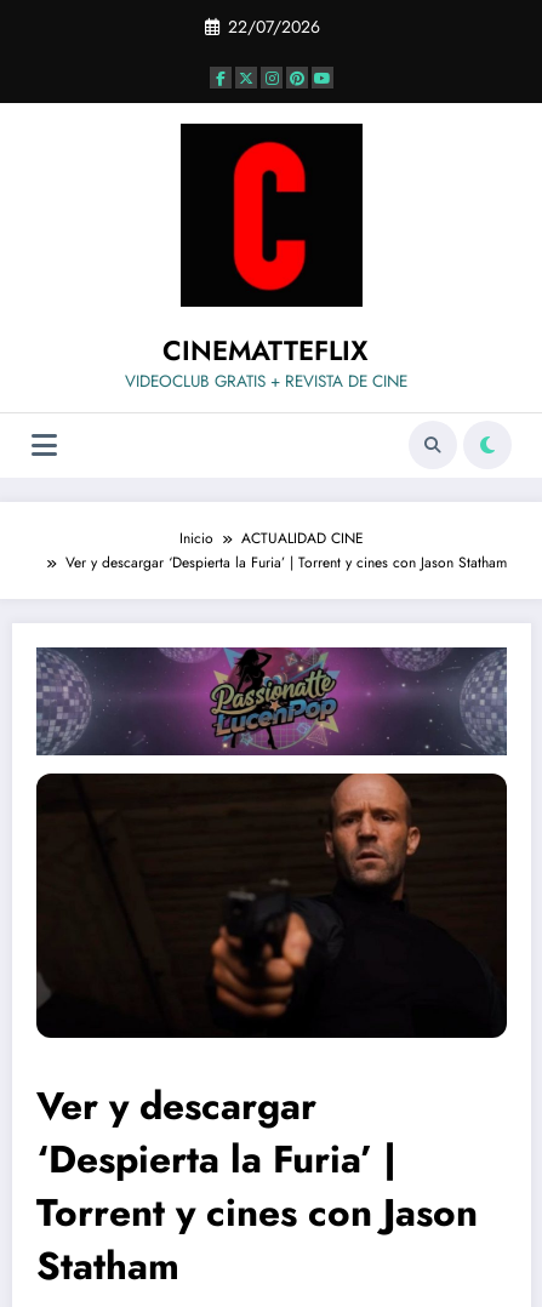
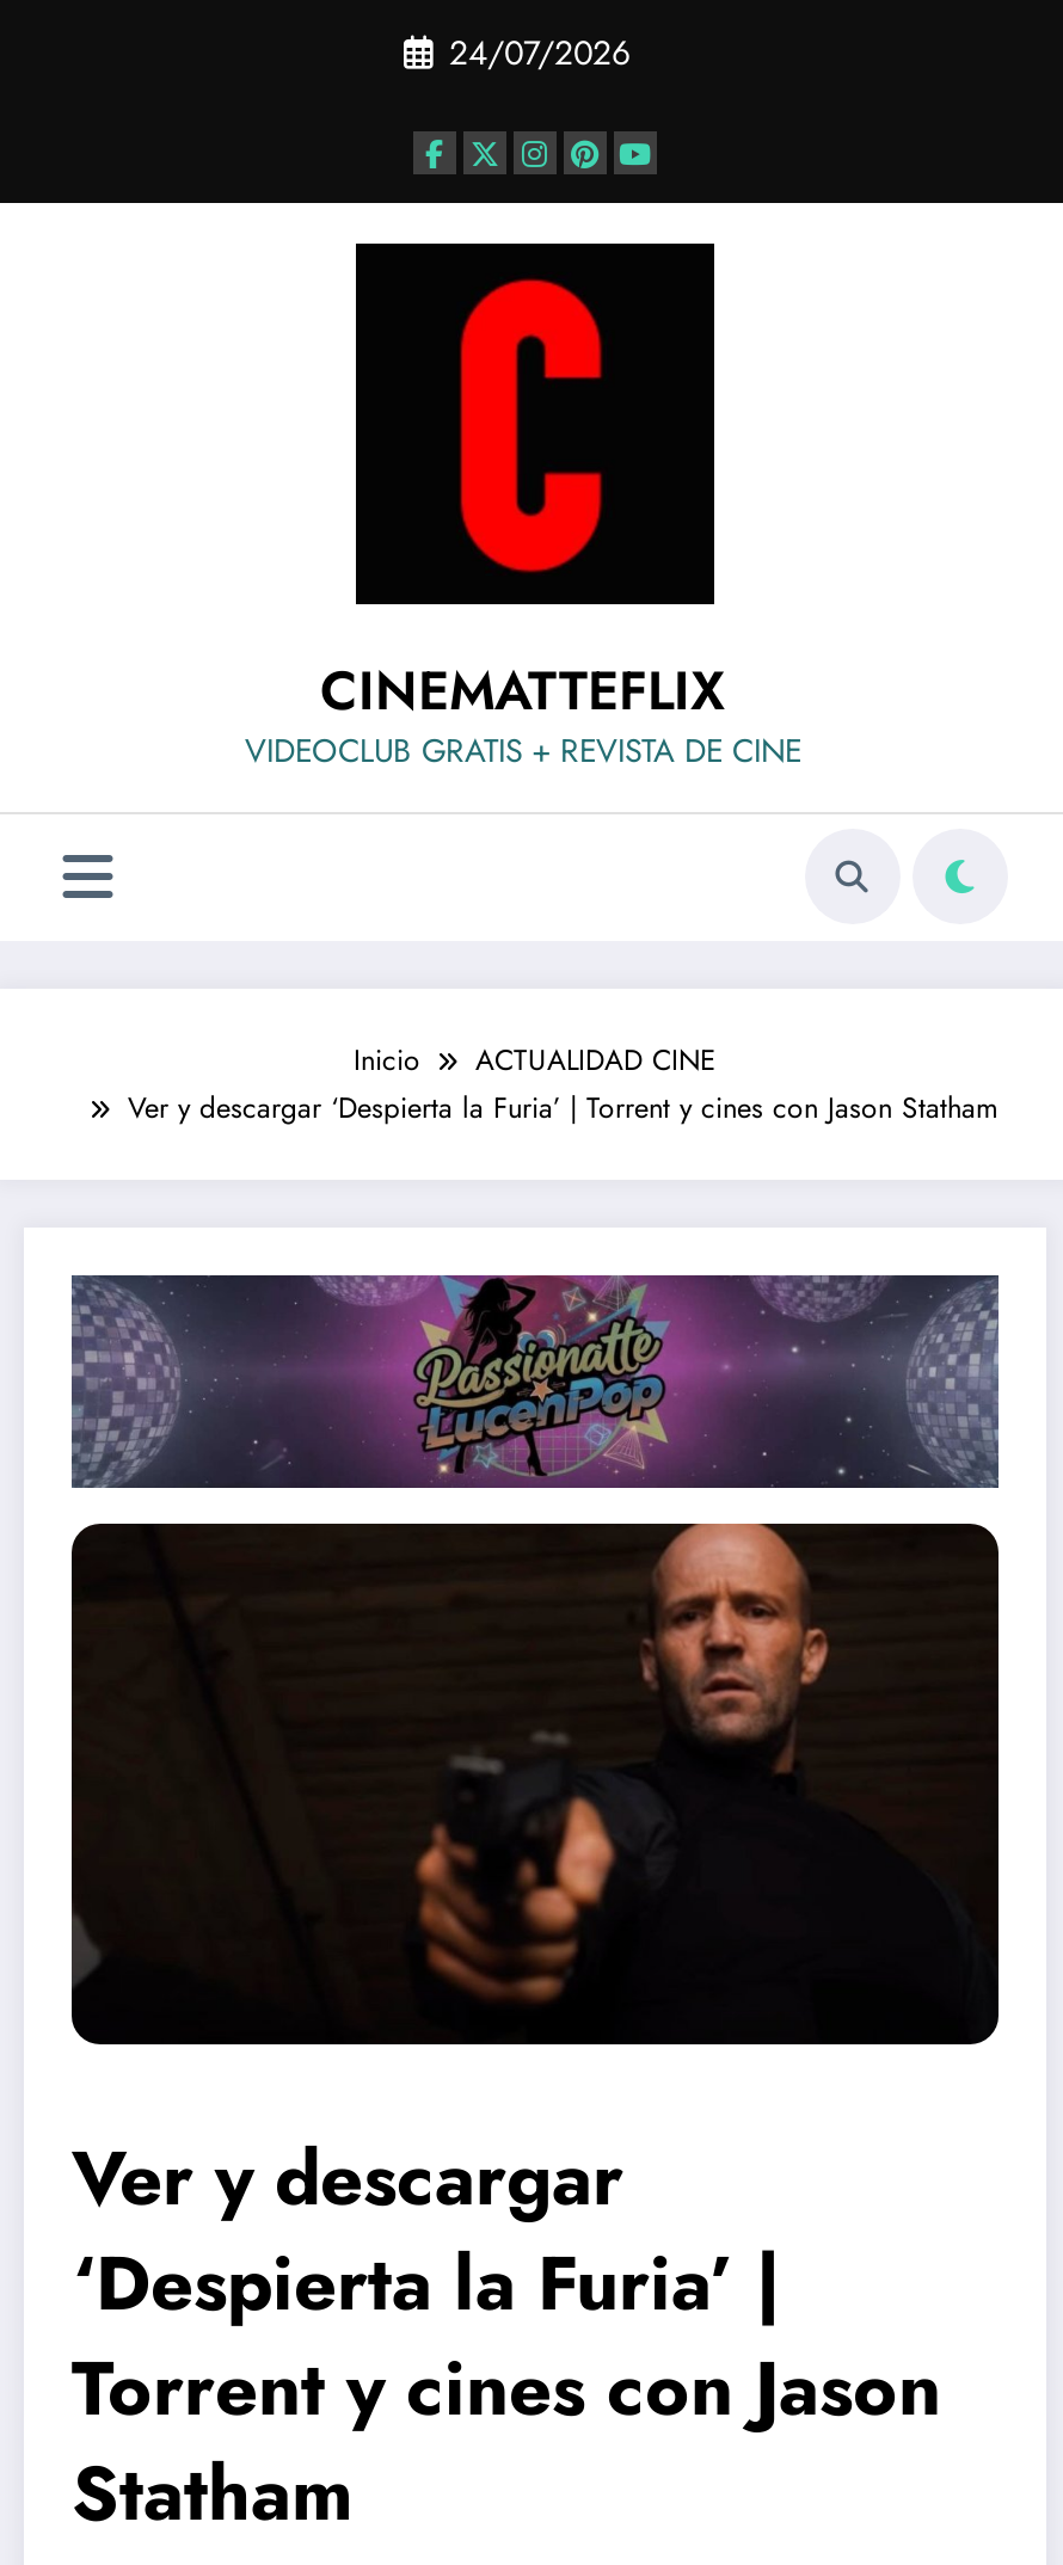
- 22/07/2026
+ 24/07/2026
